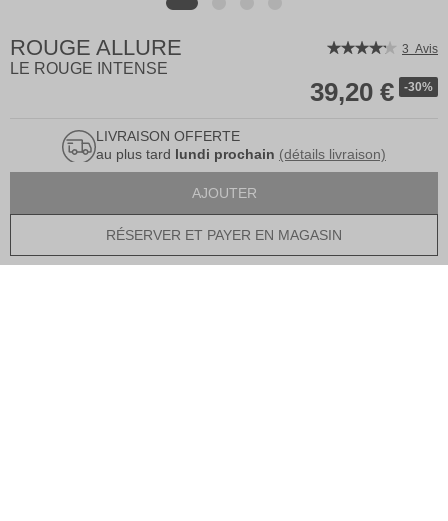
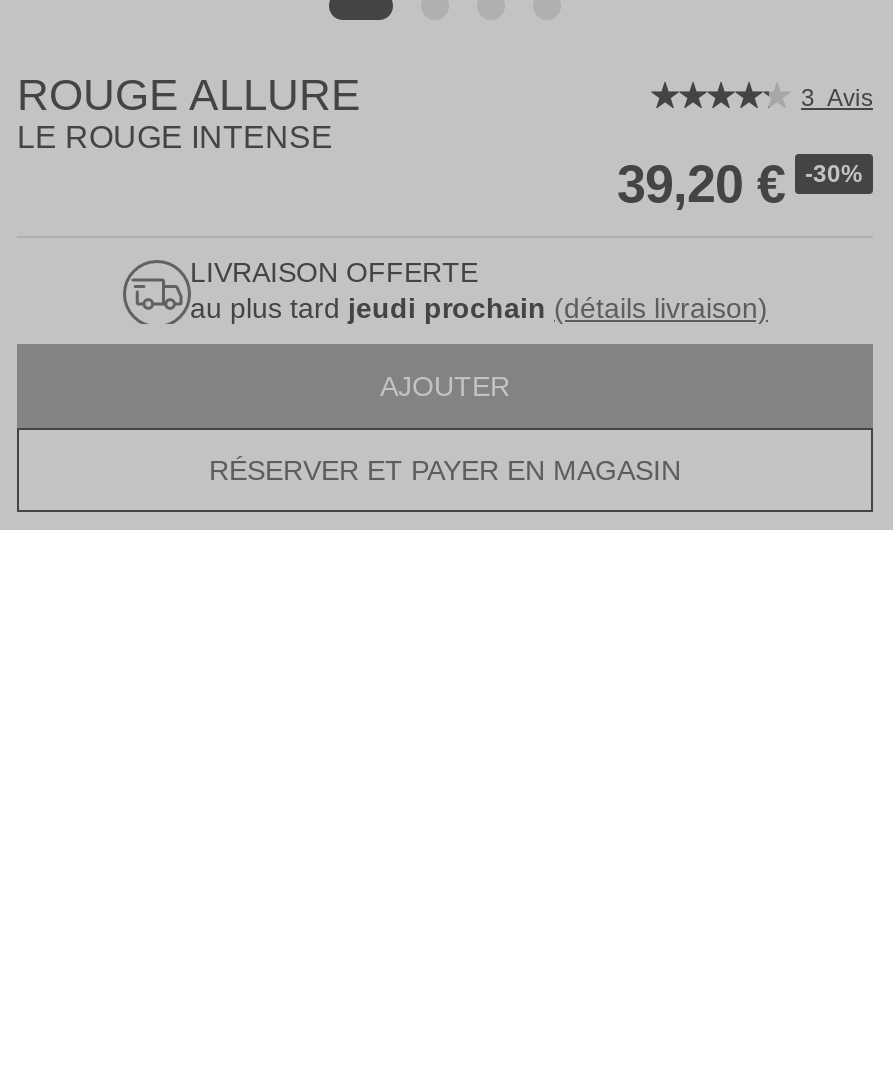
- au plus tard lundi prochain (détails livraison)
+ au plus tard jeudi prochain (détails livraison)
